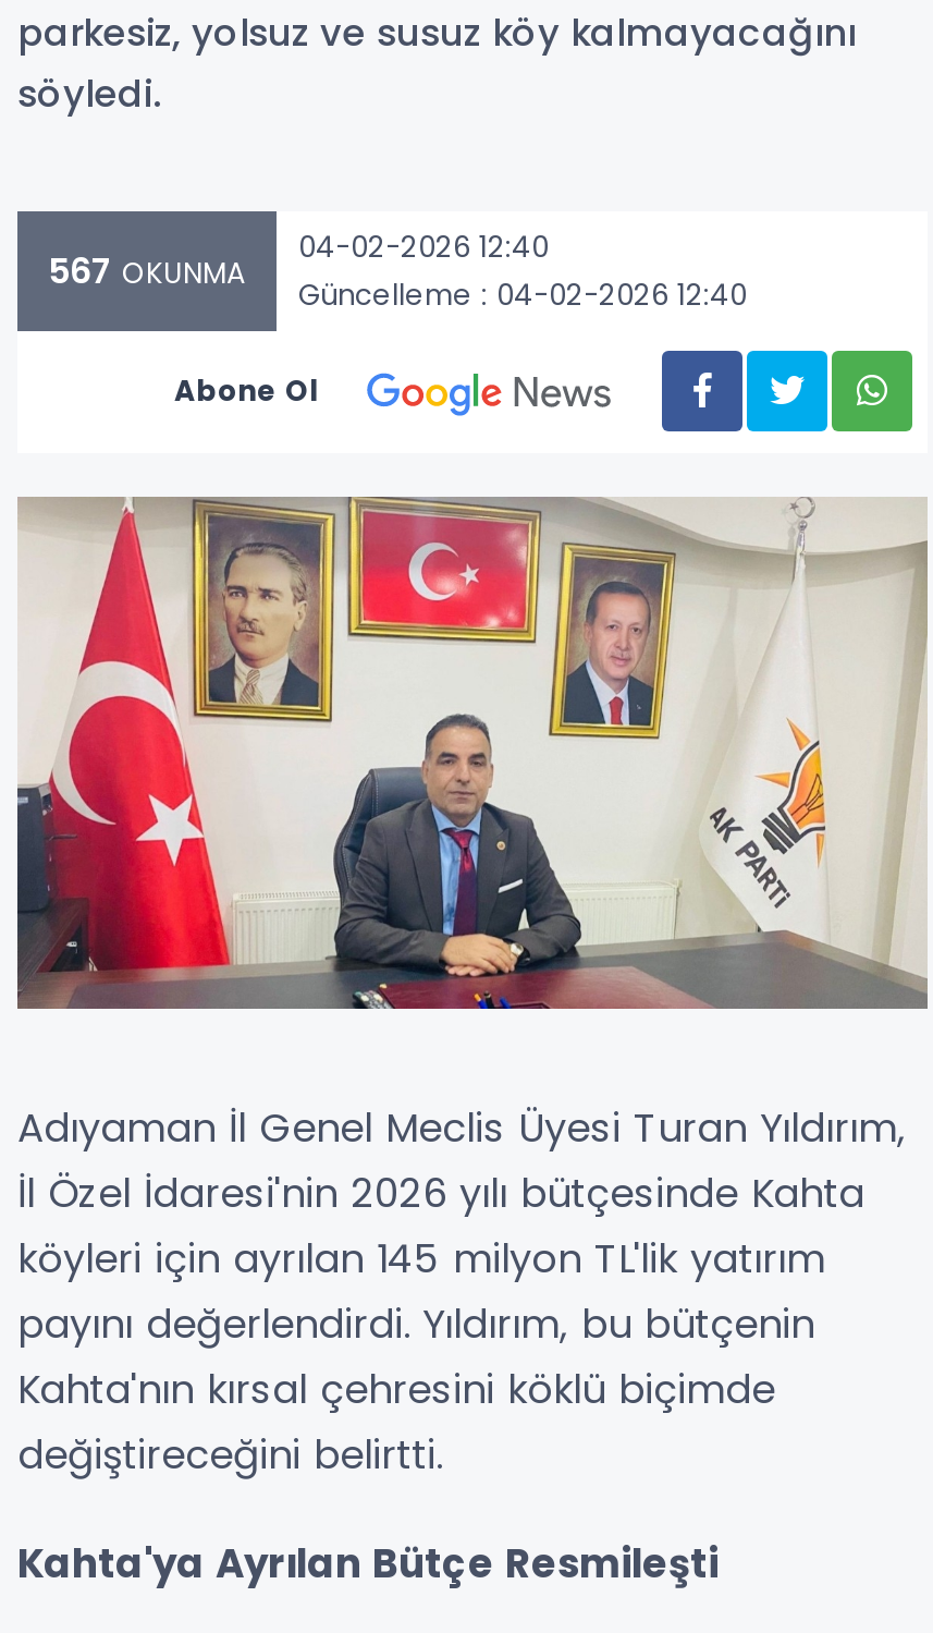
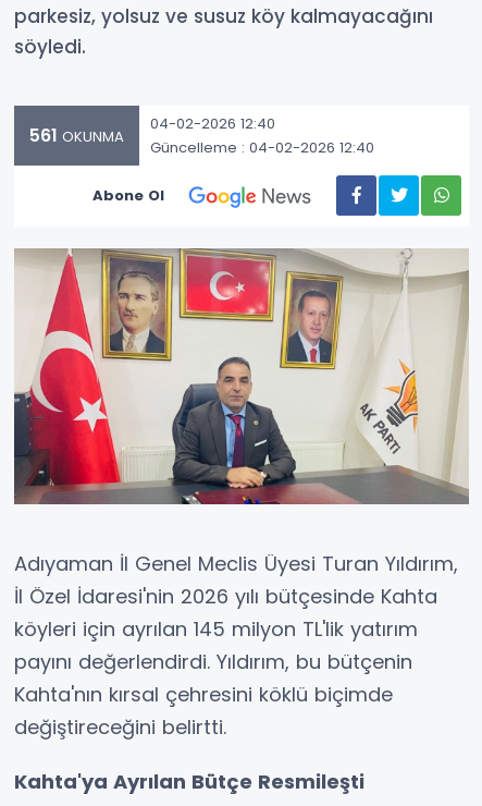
- 567 OKUNMA 04-02-2026 12:40 Güncelleme : 04-02-2026 12:40
+ 561 OKUNMA 04-02-2026 12:40 Güncelleme : 04-02-2026 12:40
